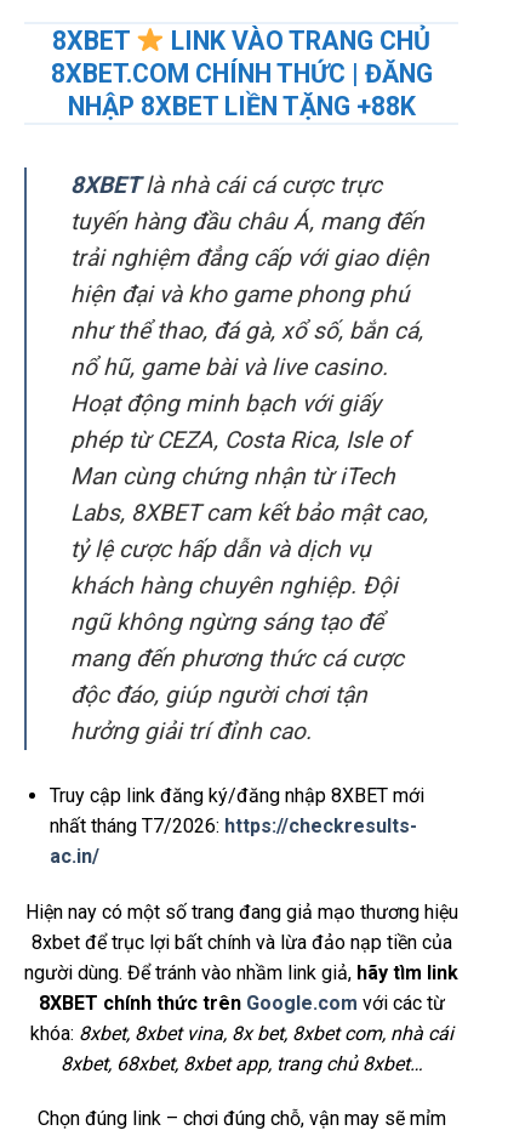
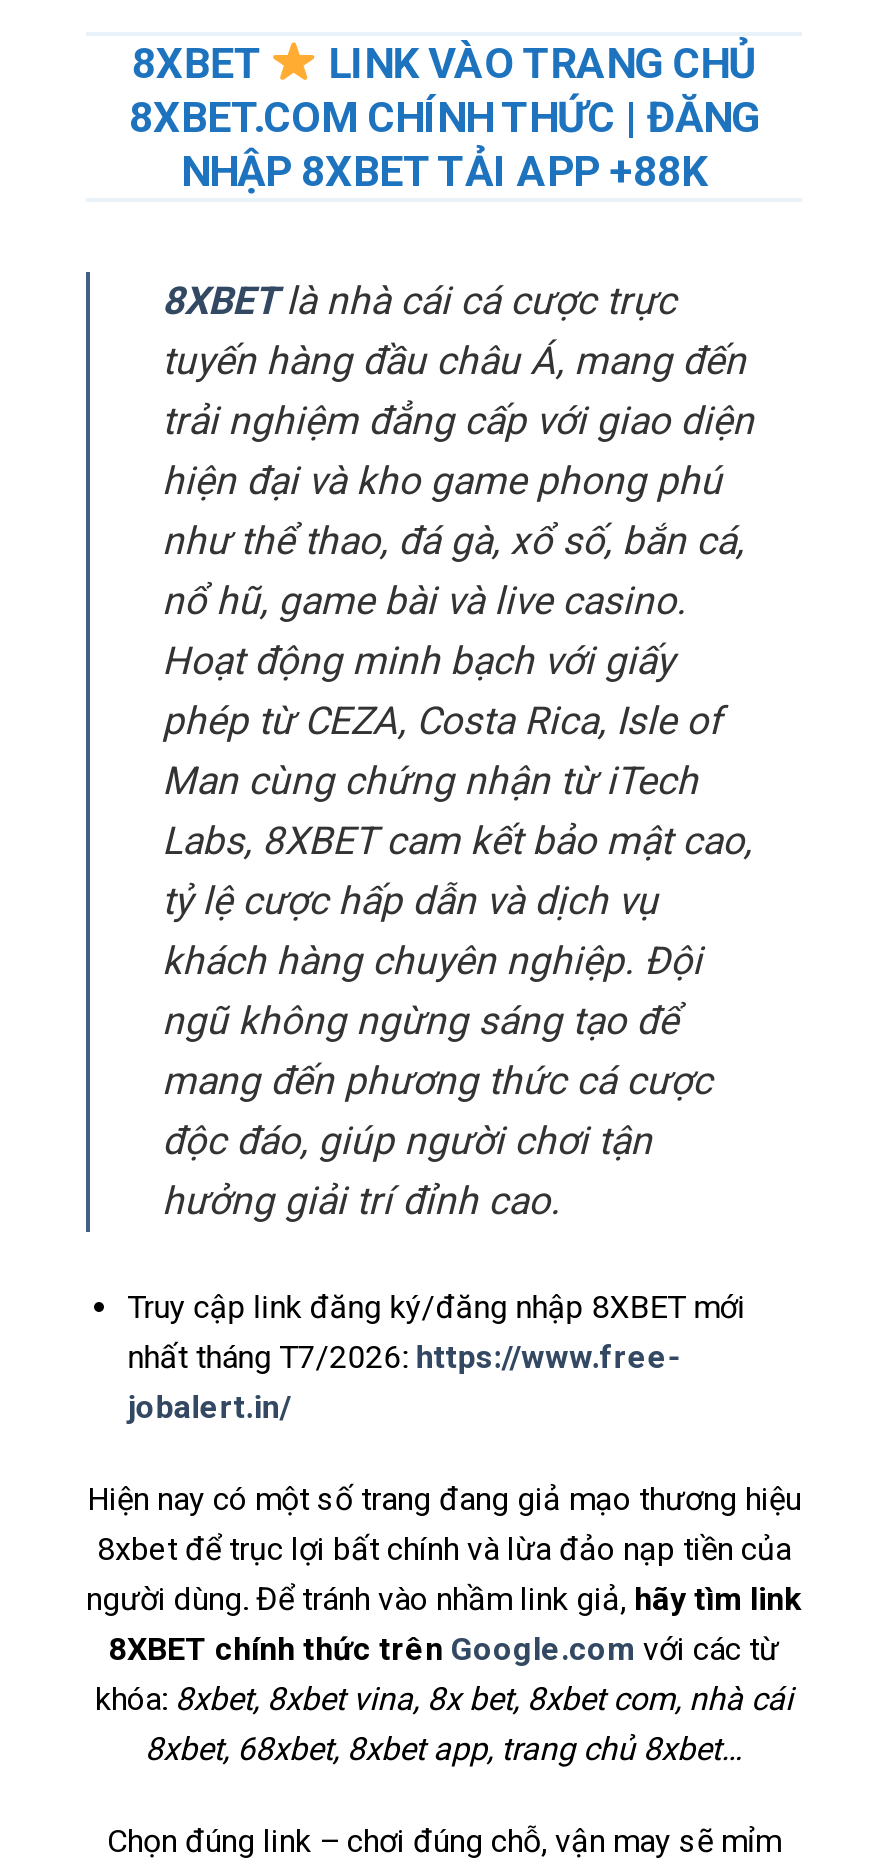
- NHẬP 8XBET LIỀN TẶNG +88K
+ NHẬP 8XBET TẢI APP +88K

- nhất tháng T7/2026: https://checkresults-
- ac.in/
+ nhất tháng T7/2026: https://www.free-
+ jobalert.in/
